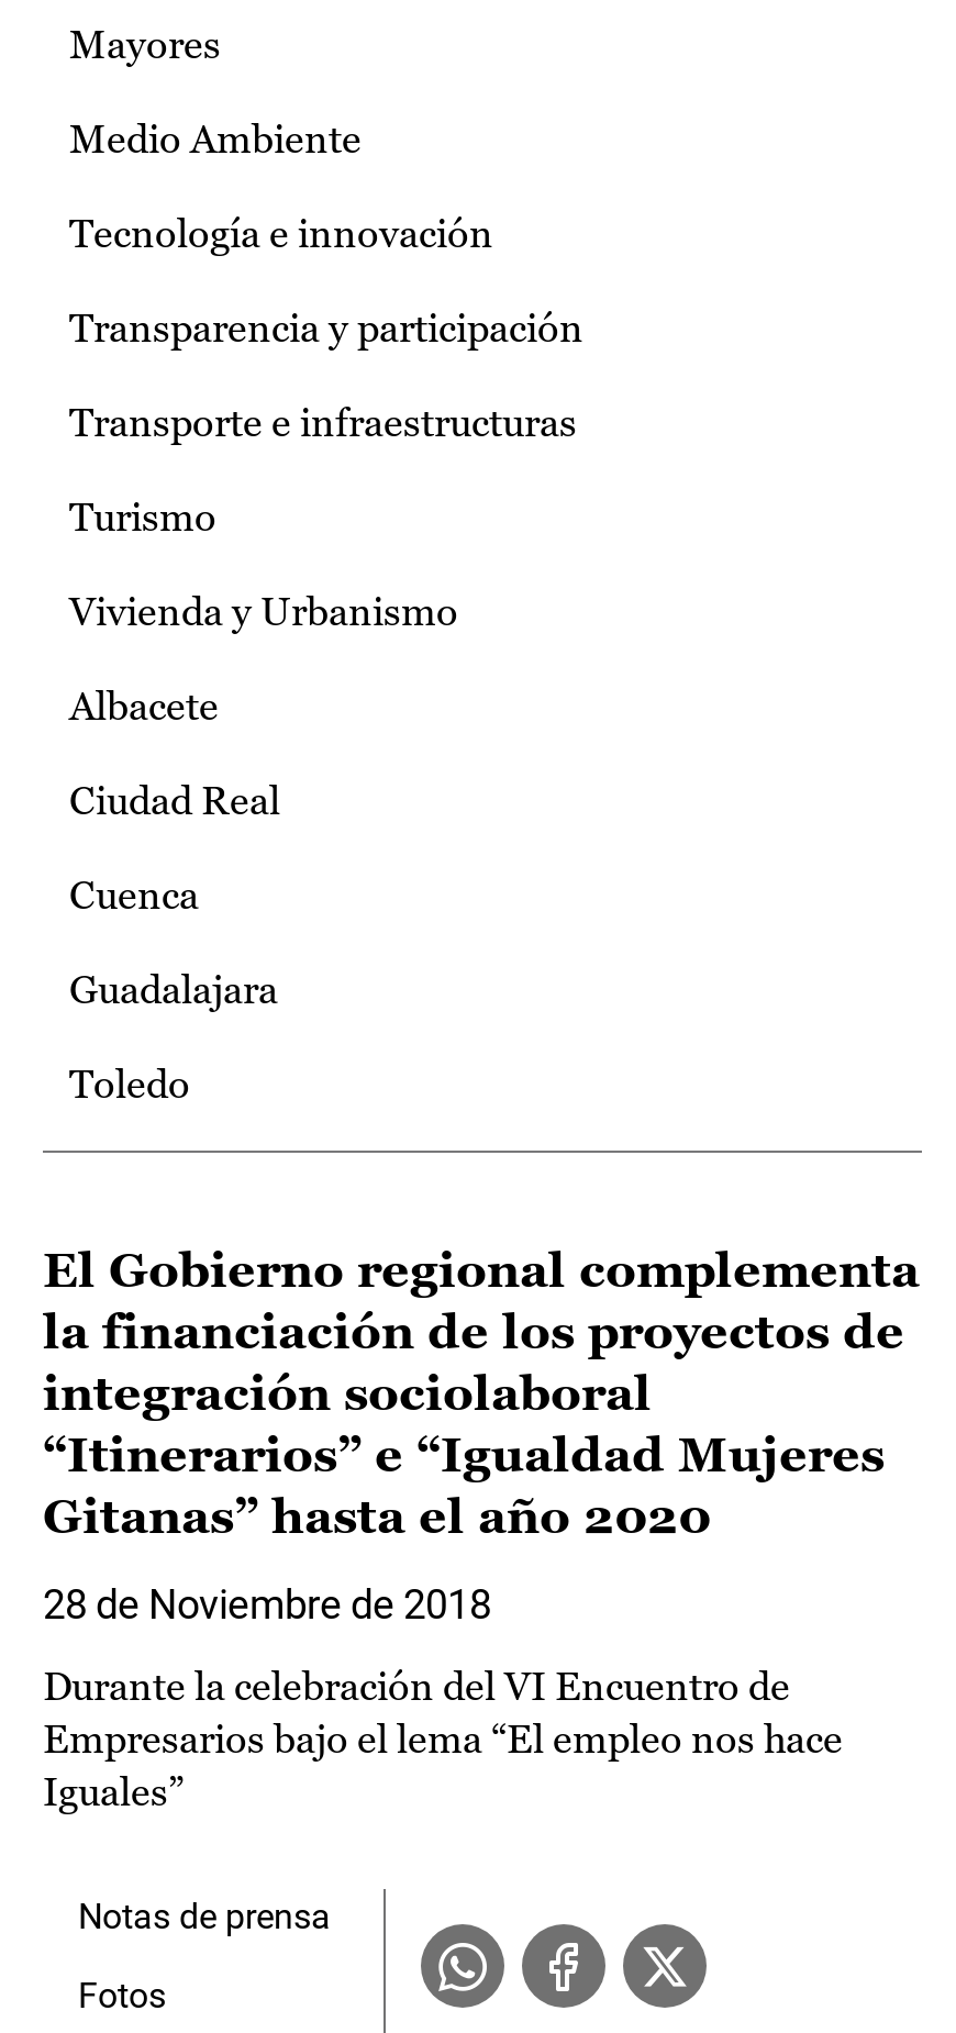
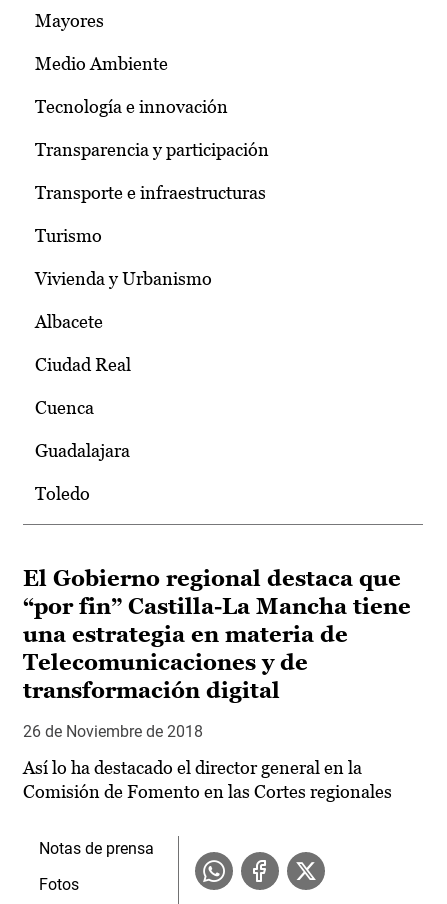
- El Gobierno regional complementa
- la financiación de los proyectos de
- integración sociolaboral
- “Itinerarios” e “Igualdad Mujeres
- Gitanas” hasta el año 2020
+ El Gobierno regional destaca que
+ “por fin” Castilla-La Mancha tiene
+ una estrategia en materia de
+ Telecomunicaciones y de
+ transformación digital

- 28 de Noviembre de 2018
+ 26 de Noviembre de 2018

- Durante la celebración del VI Encuentro de
- Empresarios bajo el lema “El empleo nos hace
- Iguales”
+ Así lo ha destacado el director general en la
+ Comisión de Fomento en las Cortes regionales
